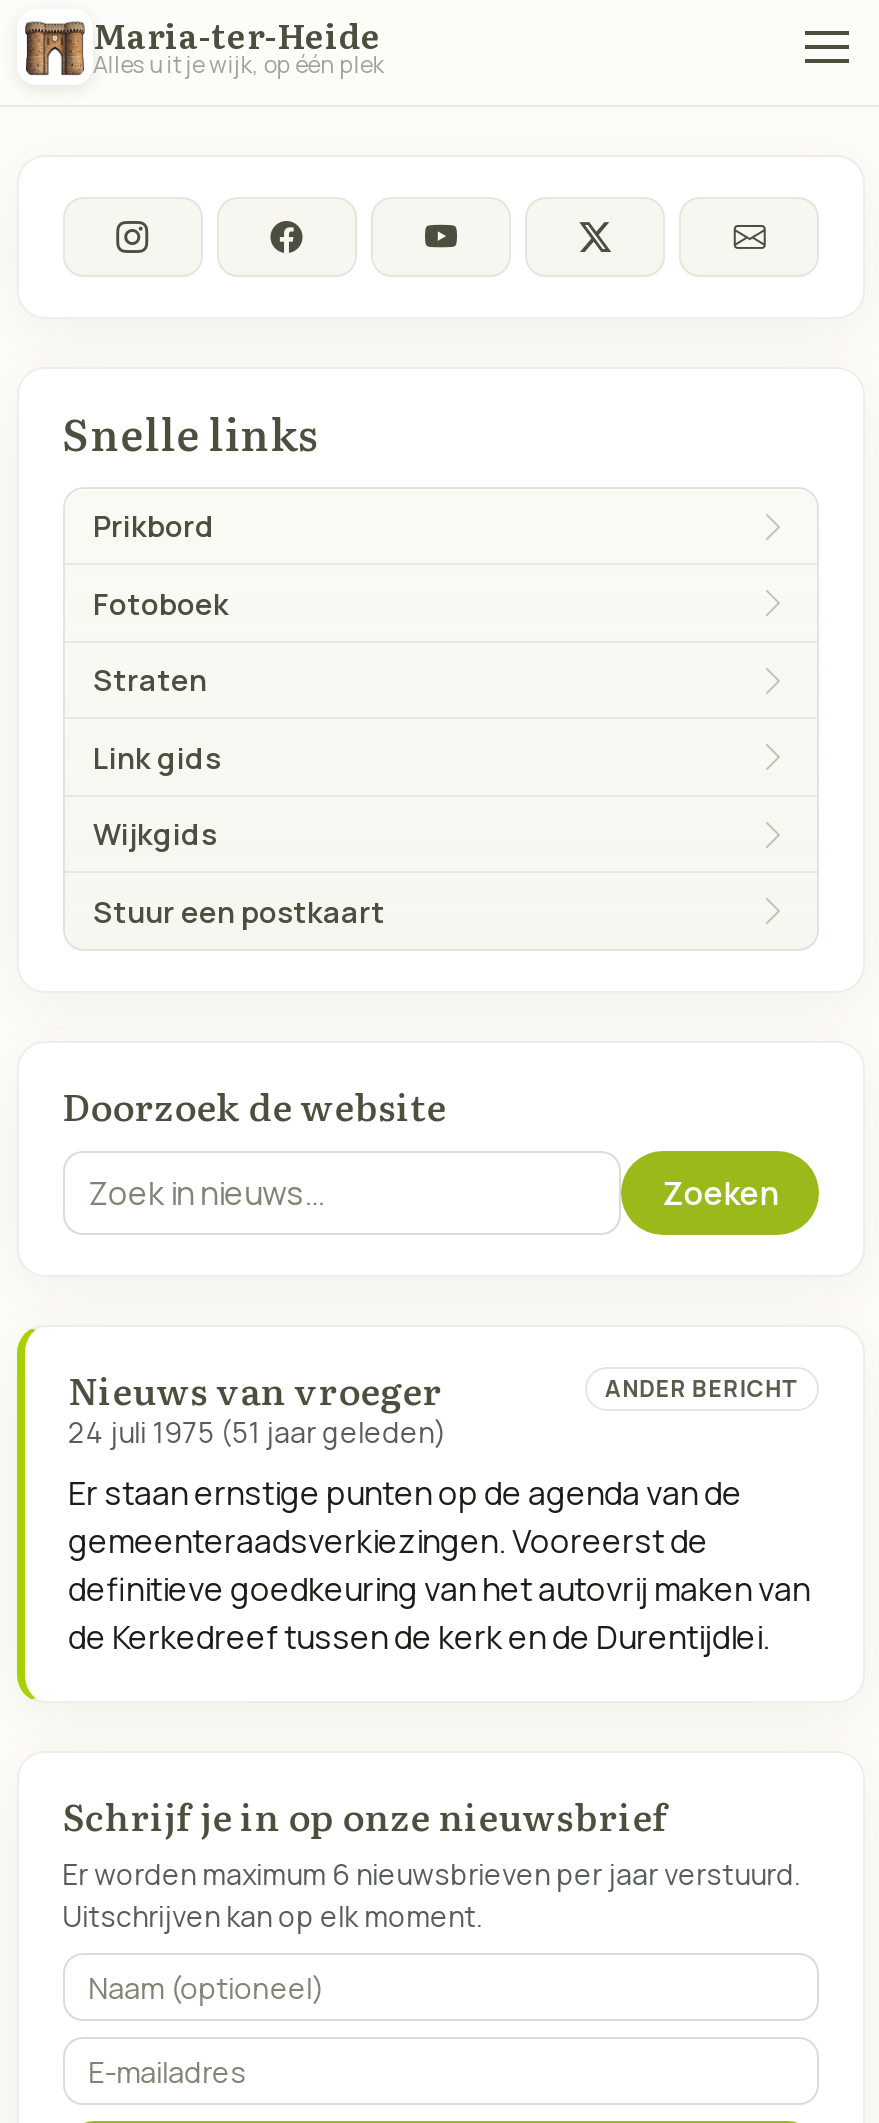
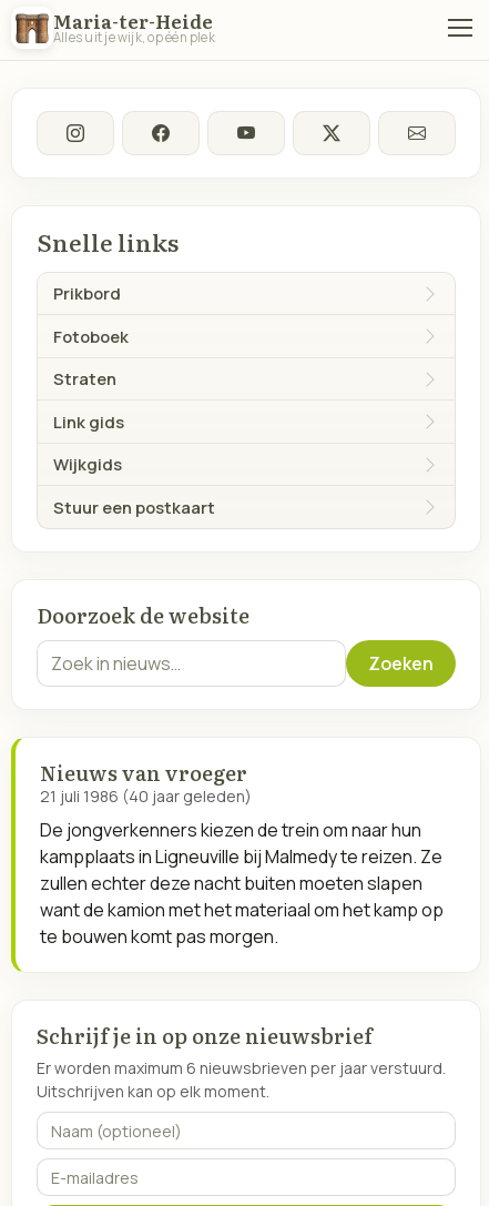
- ANDER BERICHT
- 24 juli 1975 (51 jaar geleden)
+ 21 juli 1986 (40 jaar geleden)

- Er staan ernstige punten op de agenda van de
- gemeenteraadsverkiezingen. Vooreerst de
- definitieve goedkeuring van het autovrij maken van
- de Kerkedreef tussen de kerk en de Durentijdlei.
+ De jongverkenners kiezen de trein om naar hun
+ kampplaats in Ligneuville bij Malmedy te reizen. Ze
+ zullen echter deze nacht buiten moeten slapen
+ want de kamion met het materiaal om het kamp op
+ te bouwen komt pas morgen.
